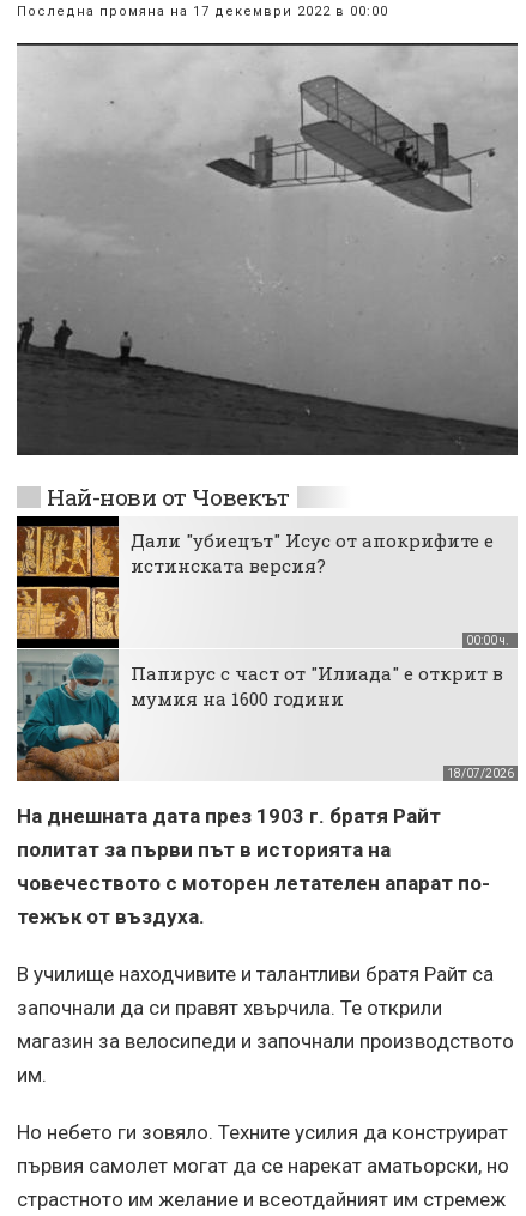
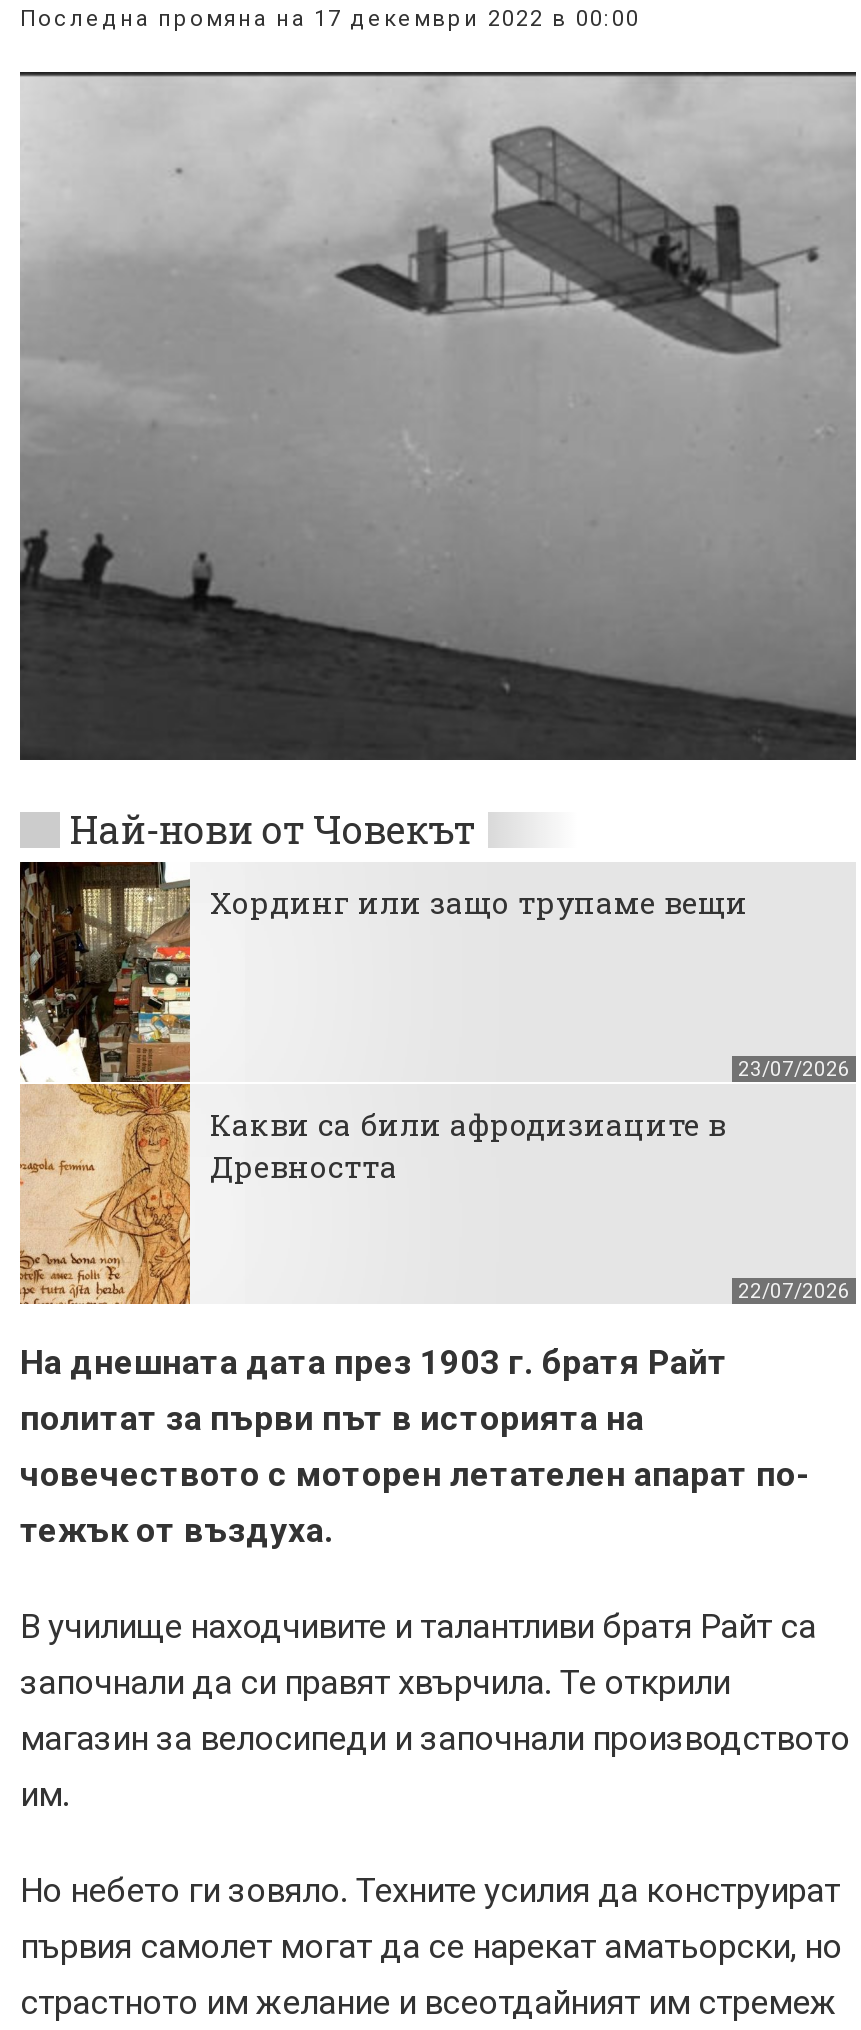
- [image]
- Дали "убиецът" Исус от апокрифите е
- истинската версия?
+ [image]
+ Хординг или защо трупаме вещи

- 00:00 ч.
+ 23/07/2026

- Папирус с част от "Илиада" е открит в
- мумия на 1600 години
+ Какви са били афродизиаците в
+ Древността

- 18/07/2026
+ 22/07/2026
